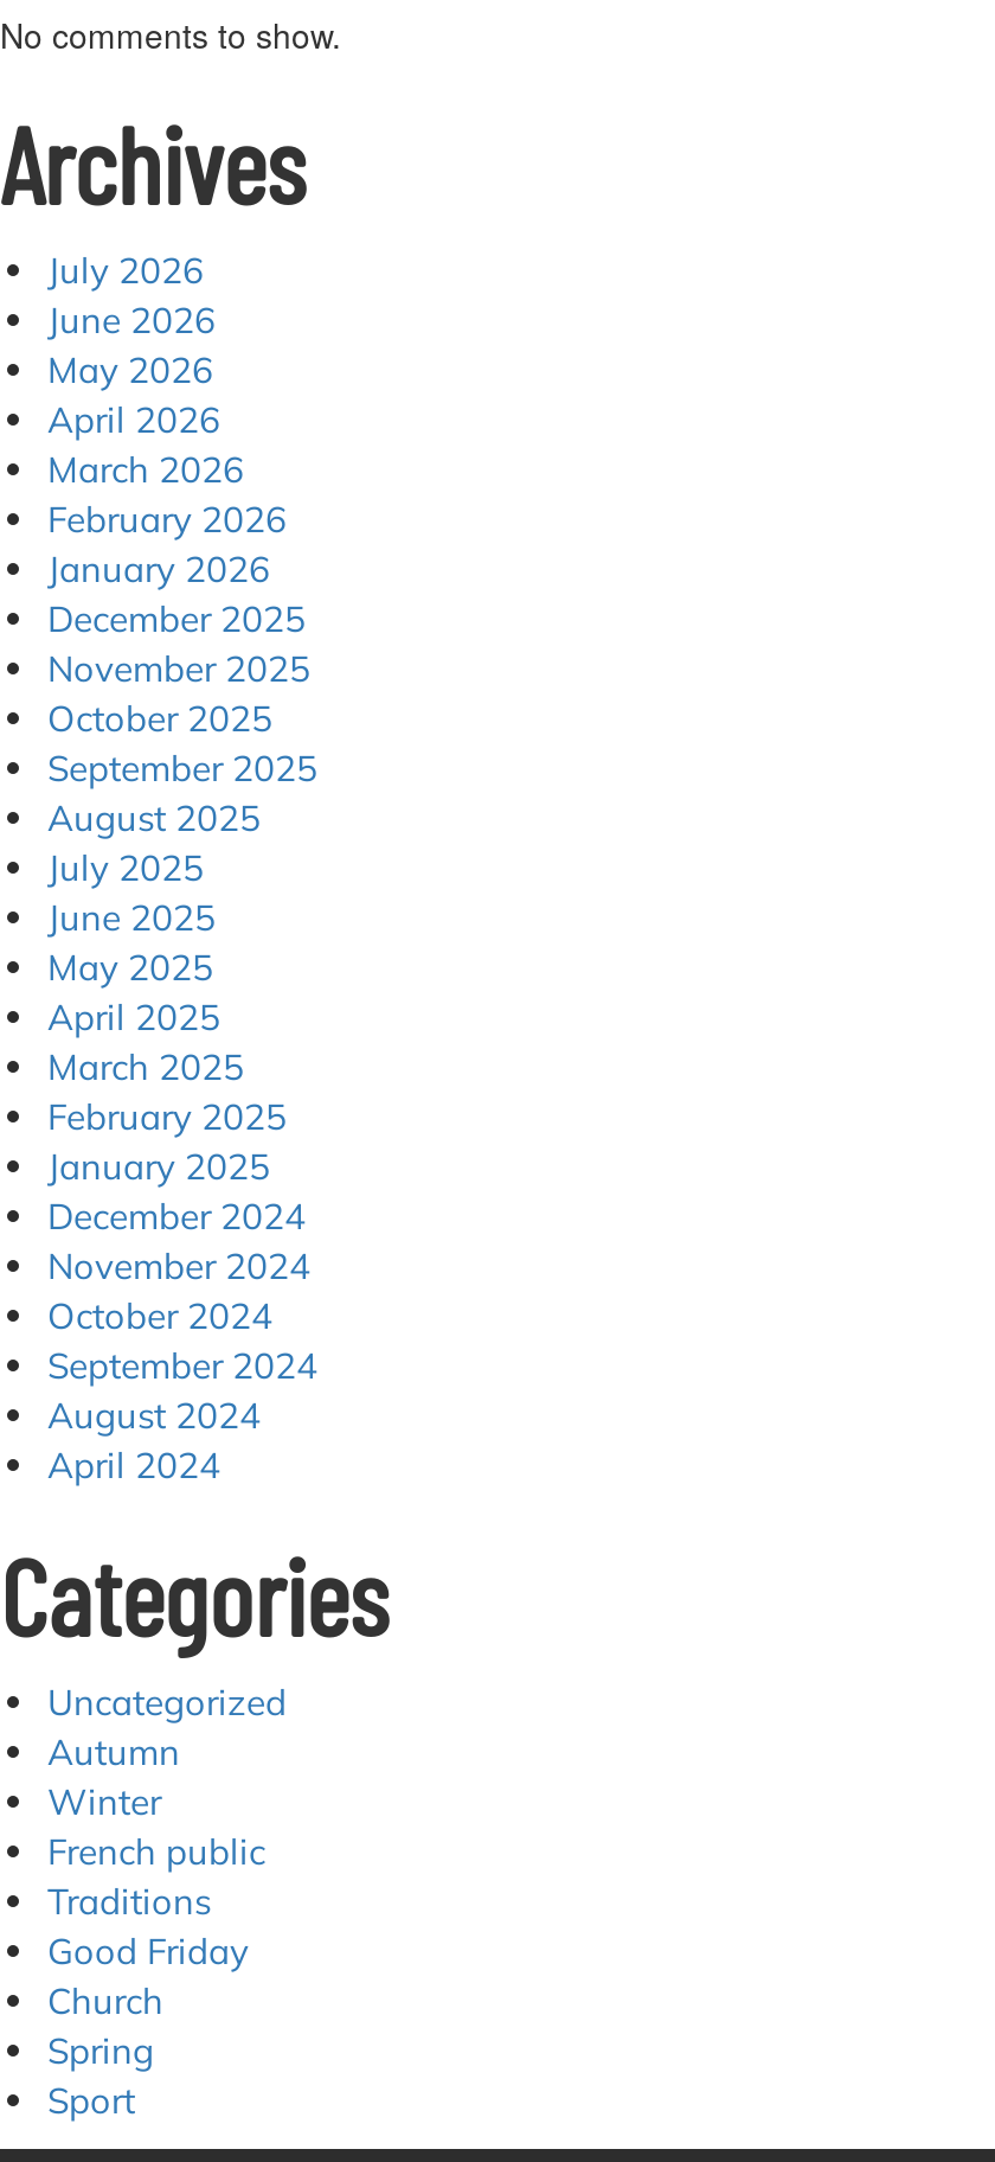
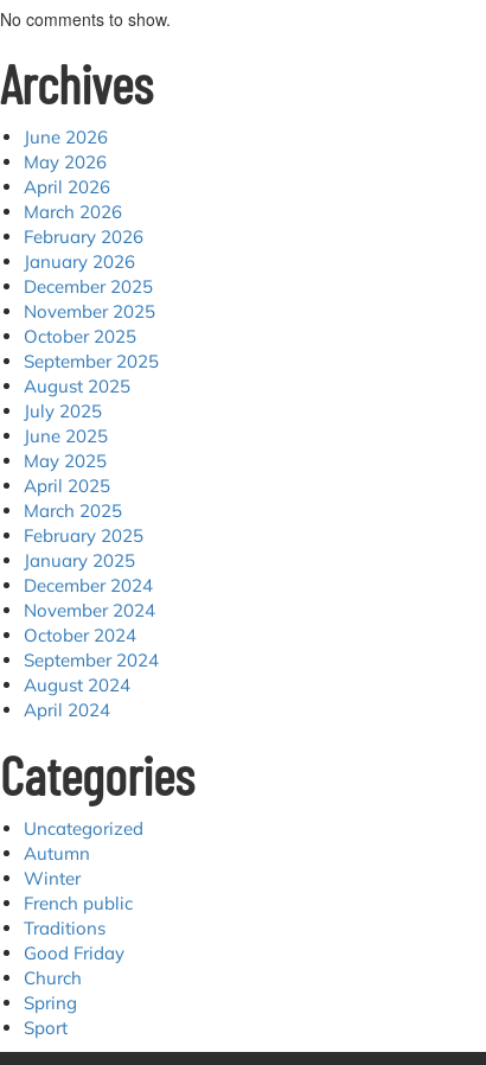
- July 2026
